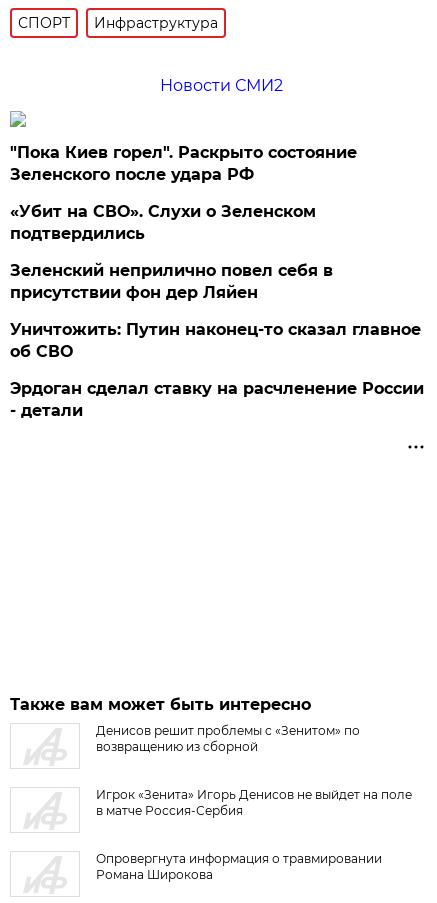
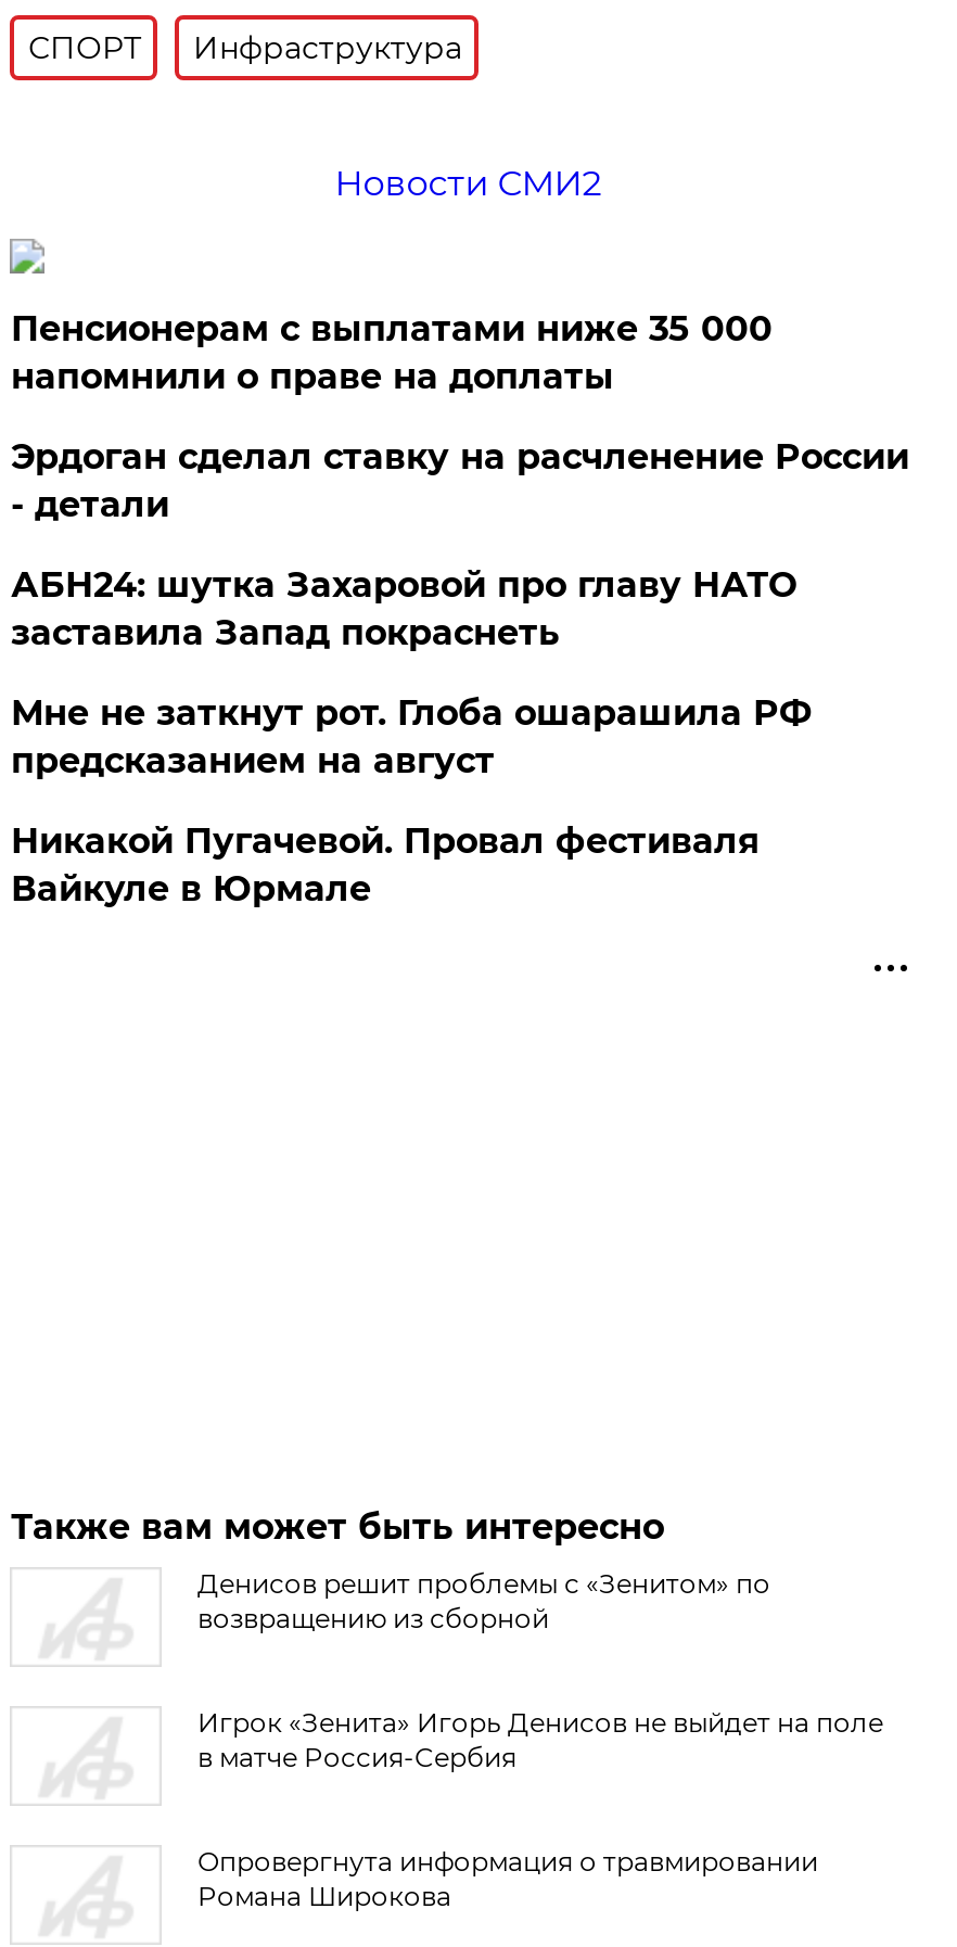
- "Пока Киев горел". Раскрыто состояние
- Зеленского после удара РФ
- «Убит на СВО». Слухи о Зеленском
- подтвердились
- Зеленский неприлично повел cебя в
- присутствии фон дер Ляйен
- Уничтожить: Путин наконец-то сказал главное
- об СВО
+ Пенсионерам с выплатами ниже 35 000
+ напомнили о праве на доплаты

moved up: Эрдоган сделал ставку на расчленение России | - детали

+ АБН24: шутка Захаровой про главу НАТО
+ заставила Запад покраснеть
+ Мне не заткнут рот. Глоба ошарашила РФ
+ предсказанием на август
+ Никакой Пугачевой. Провал фестиваля
+ Вайкуле в Юрмале
